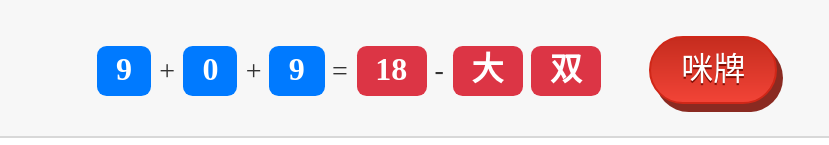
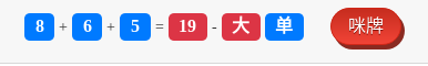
- 9
+ 8

- 0
+ 6

- 9
+ 5

- 18
+ 19

- 双
+ 单
